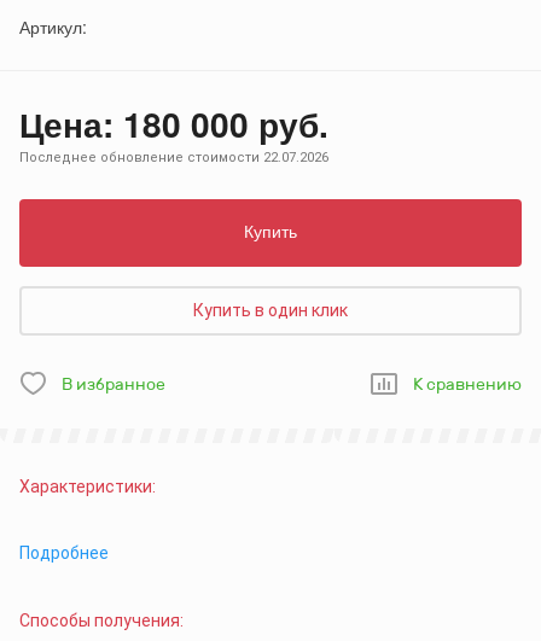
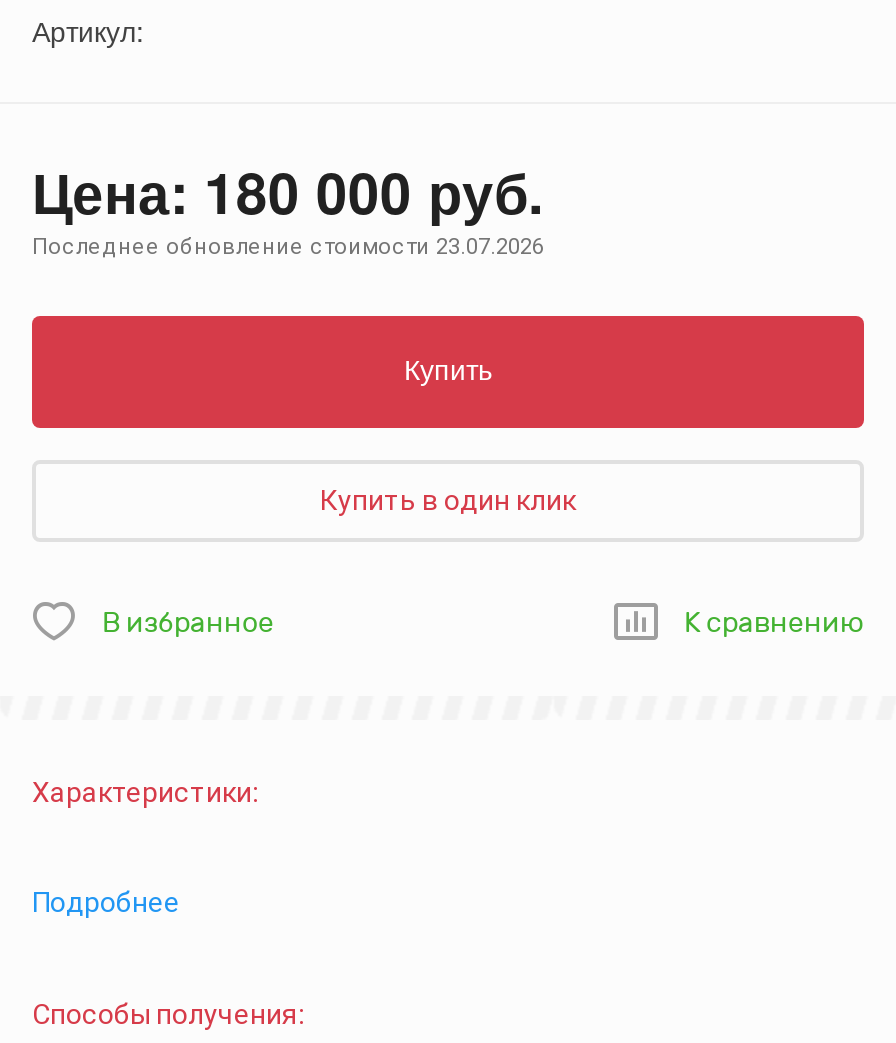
- Последнее обновление стоимости 22.07.2026
+ Последнее обновление стоимости 23.07.2026
